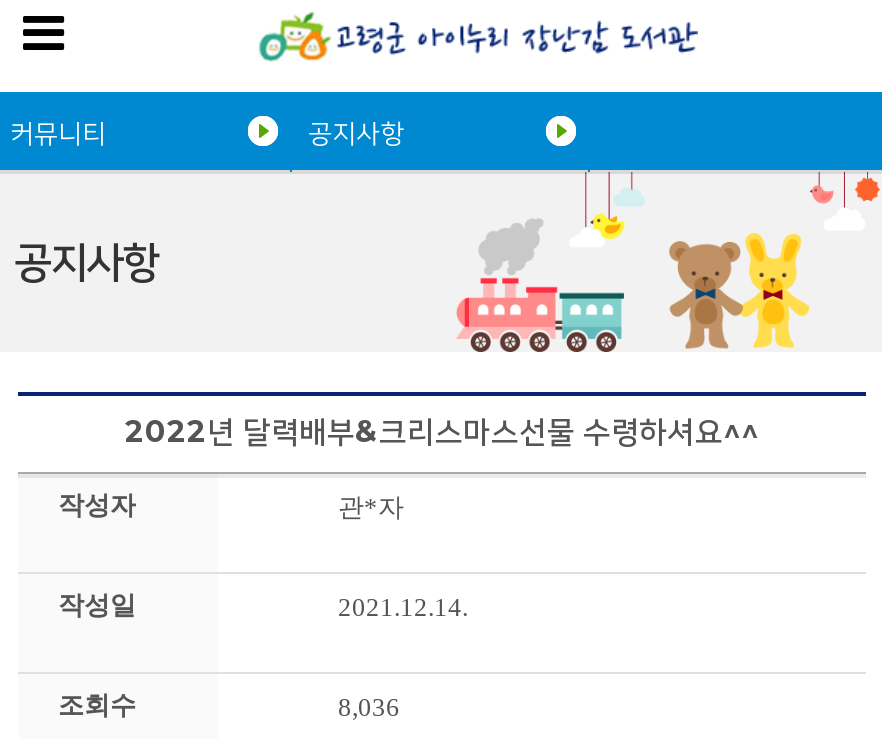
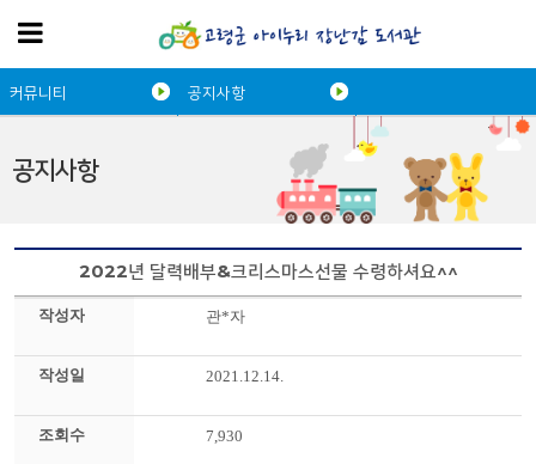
- 8,036
+ 7,930
